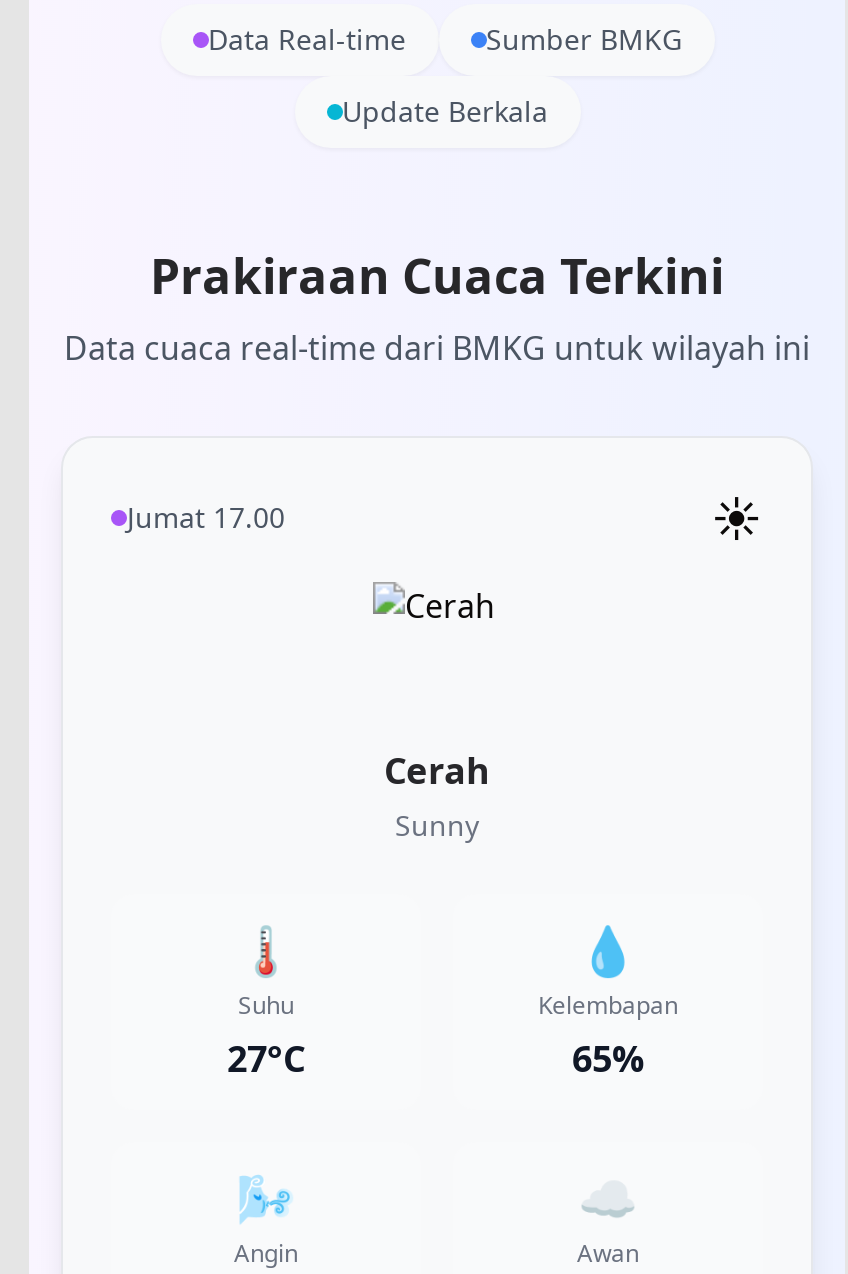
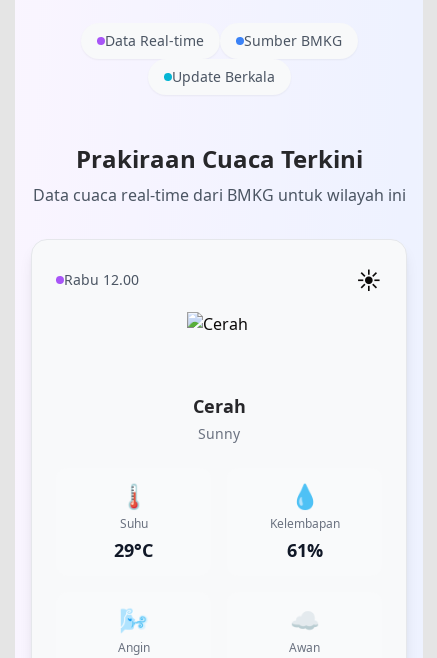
- Jumat 17.00
+ Rabu 12.00

- 27°C
+ 29°C

- 65%
+ 61%
